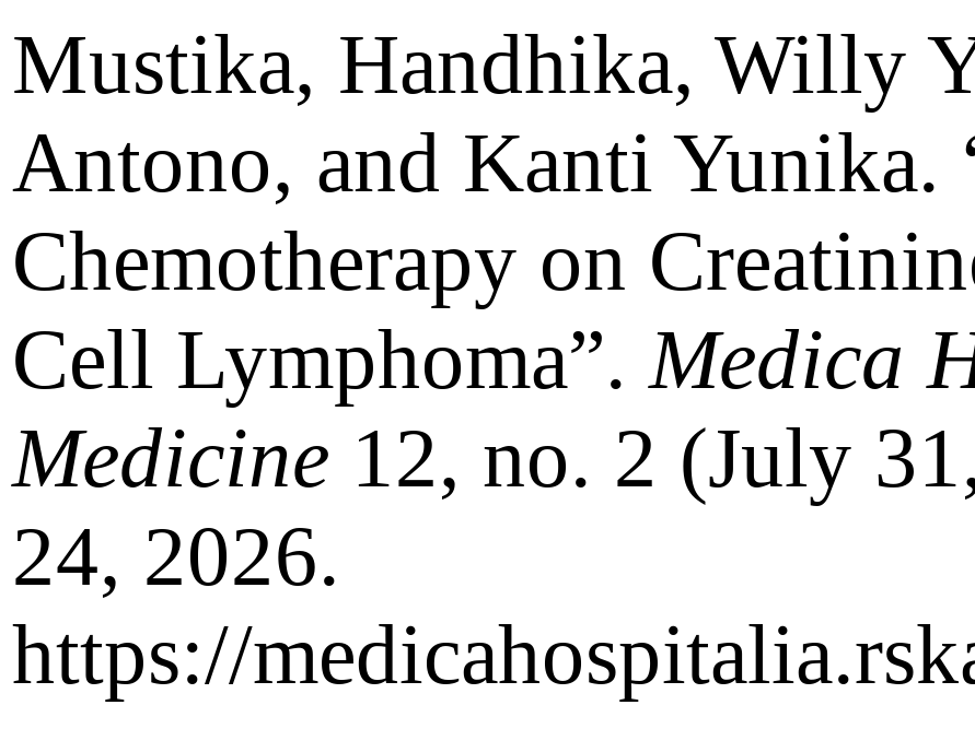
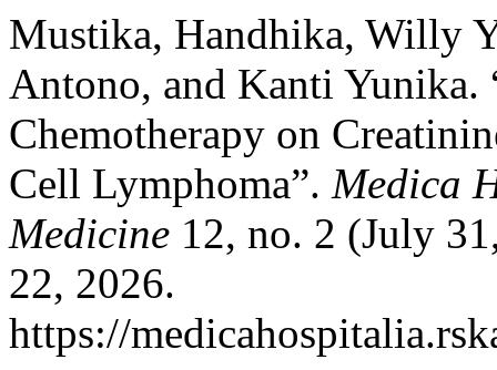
- 24, 2026.
+ 22, 2026.
